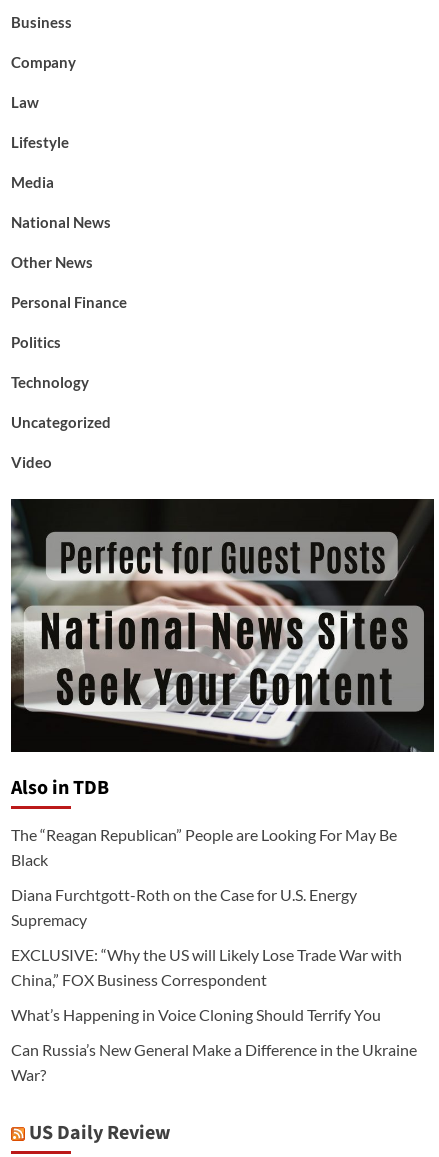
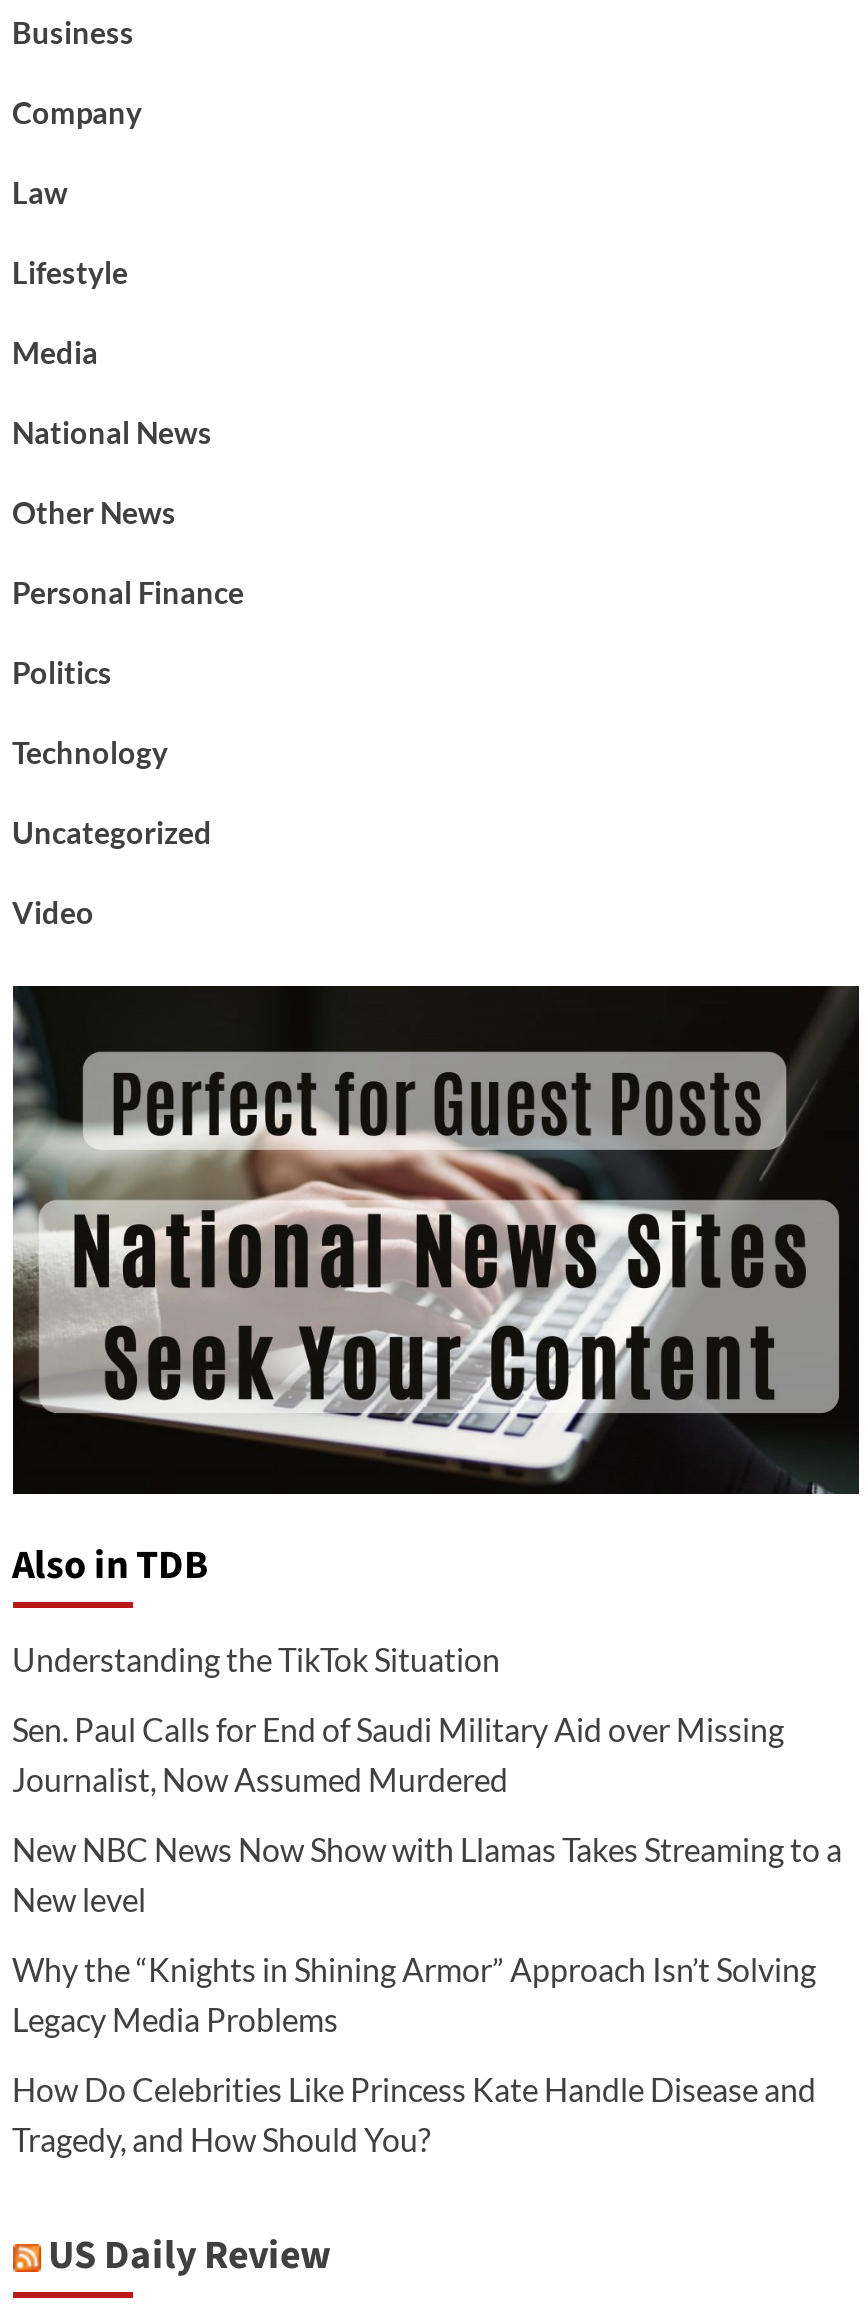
- The “Reagan Republican” People are Looking For May Be
- Black
+ Understanding the TikTok Situation

- Diana Furchtgott-Roth on the Case for U.S. Energy
- Supremacy
+ Sen. Paul Calls for End of Saudi Military Aid over Missing
+ Journalist, Now Assumed Murdered

- EXCLUSIVE: “Why the US will Likely Lose Trade War with
- China,” FOX Business Correspondent
+ New NBC News Now Show with Llamas Takes Streaming to a
+ New level

- What’s Happening in Voice Cloning Should Terrify You
+ Why the “Knights in Shining Armor” Approach Isn’t Solving
+ Legacy Media Problems

- Can Russia’s New General Make a Difference in the Ukraine
- War?
+ How Do Celebrities Like Princess Kate Handle Disease and
+ Tragedy, and How Should You?
